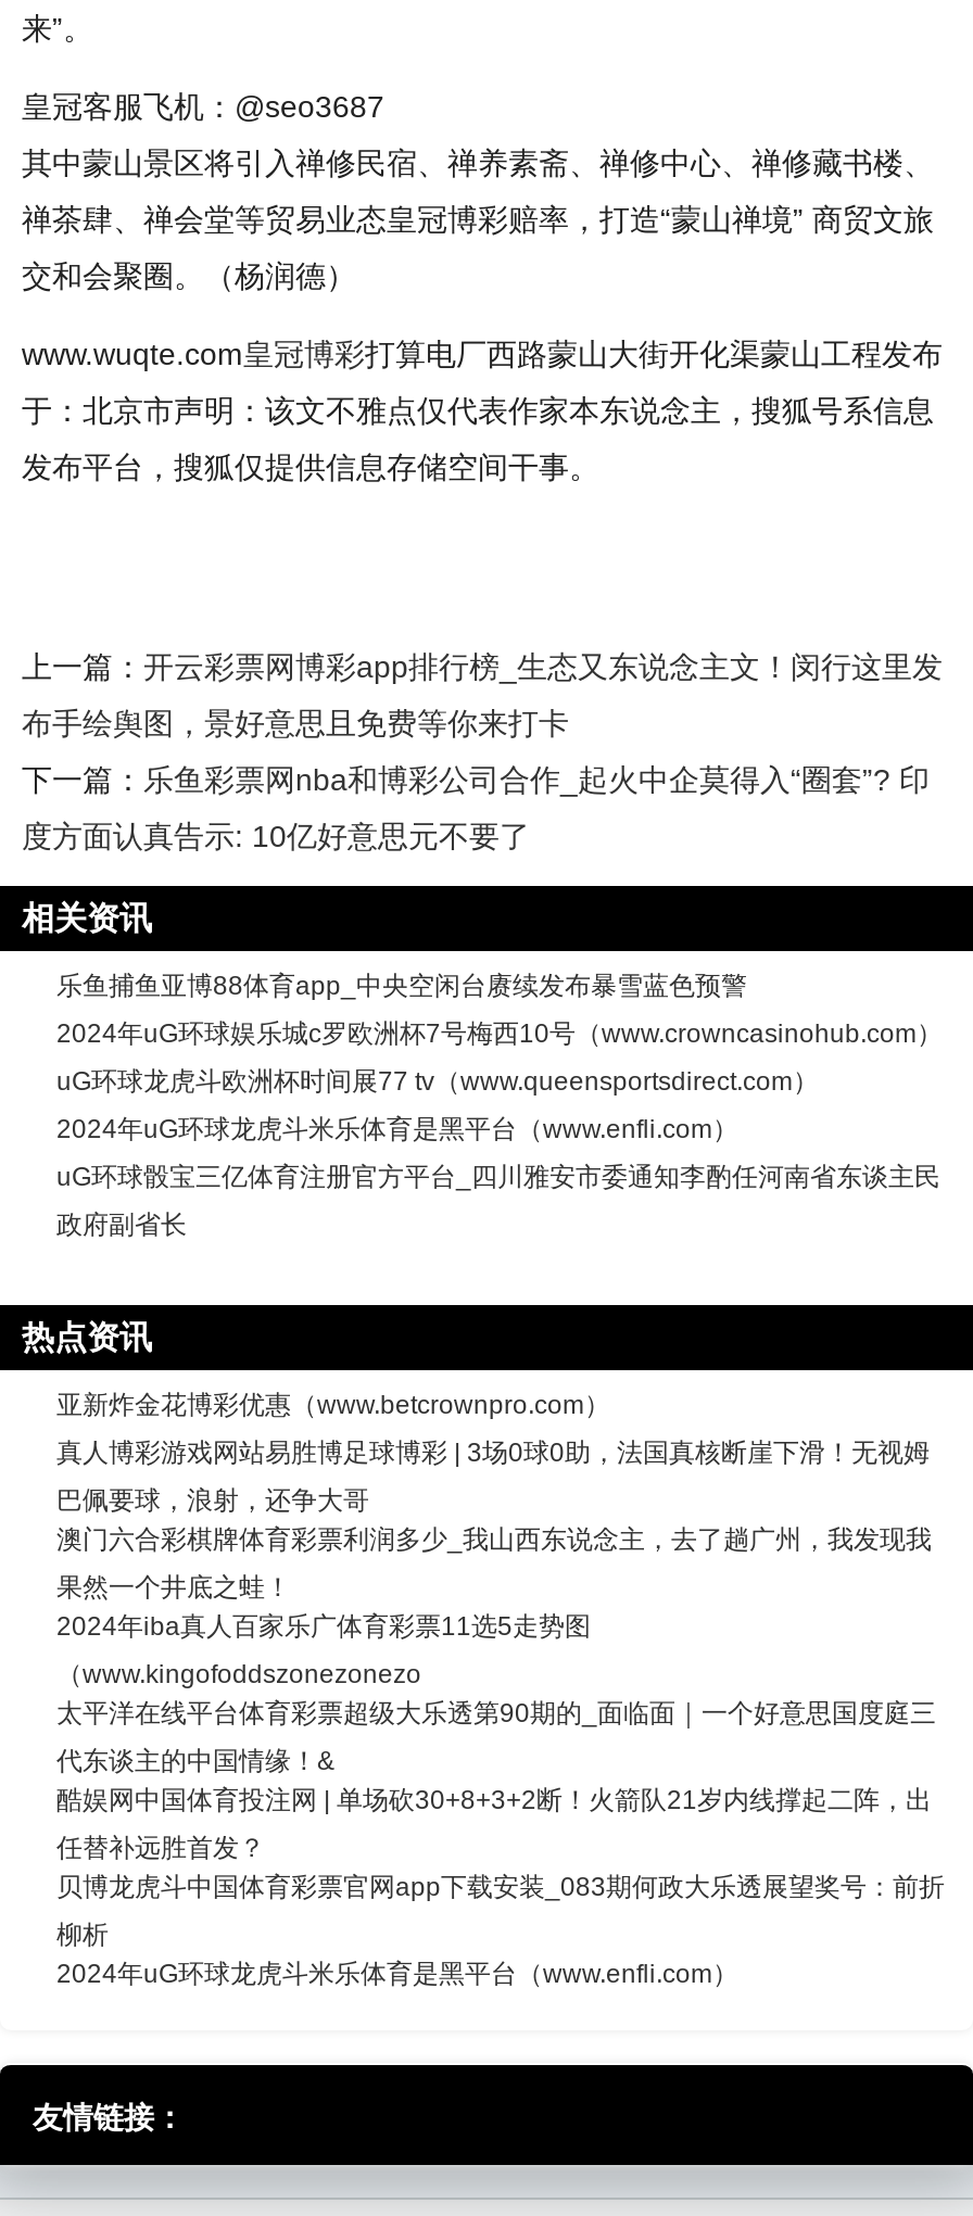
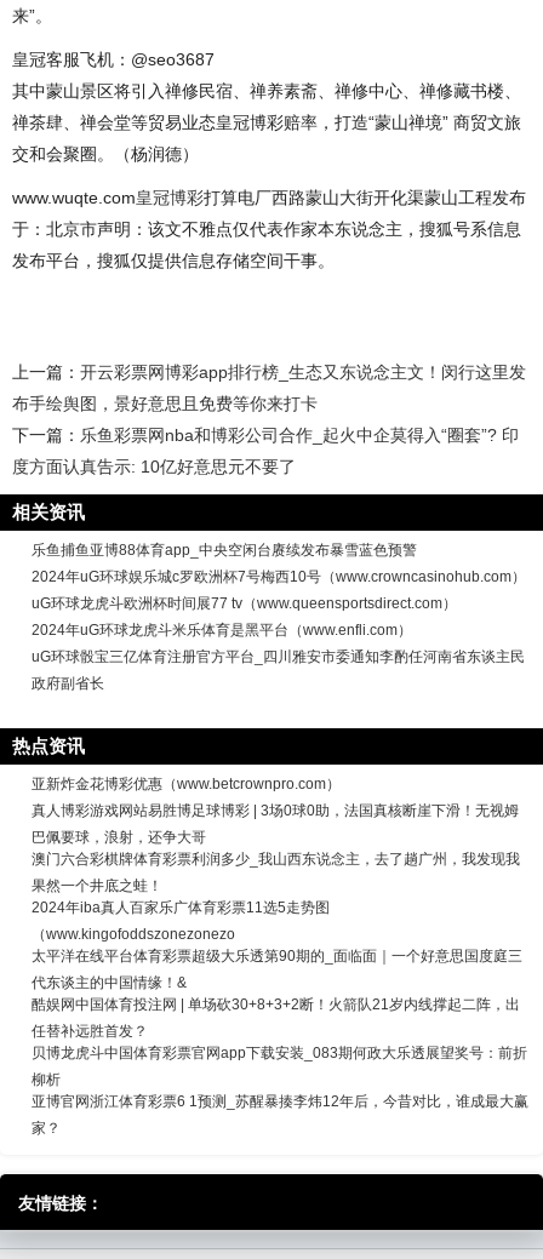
- 2024年uG环球龙虎斗米乐体育是黑平台（www.enfli.com）
+ 亚博官网浙江体育彩票6 1预测_苏醒暴揍李炜12年后，今昔对比，谁成最大赢
+ 家？
